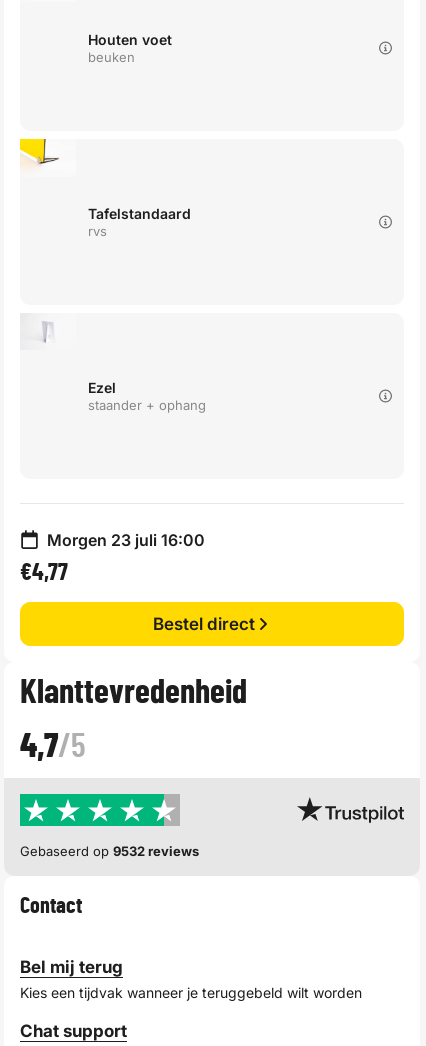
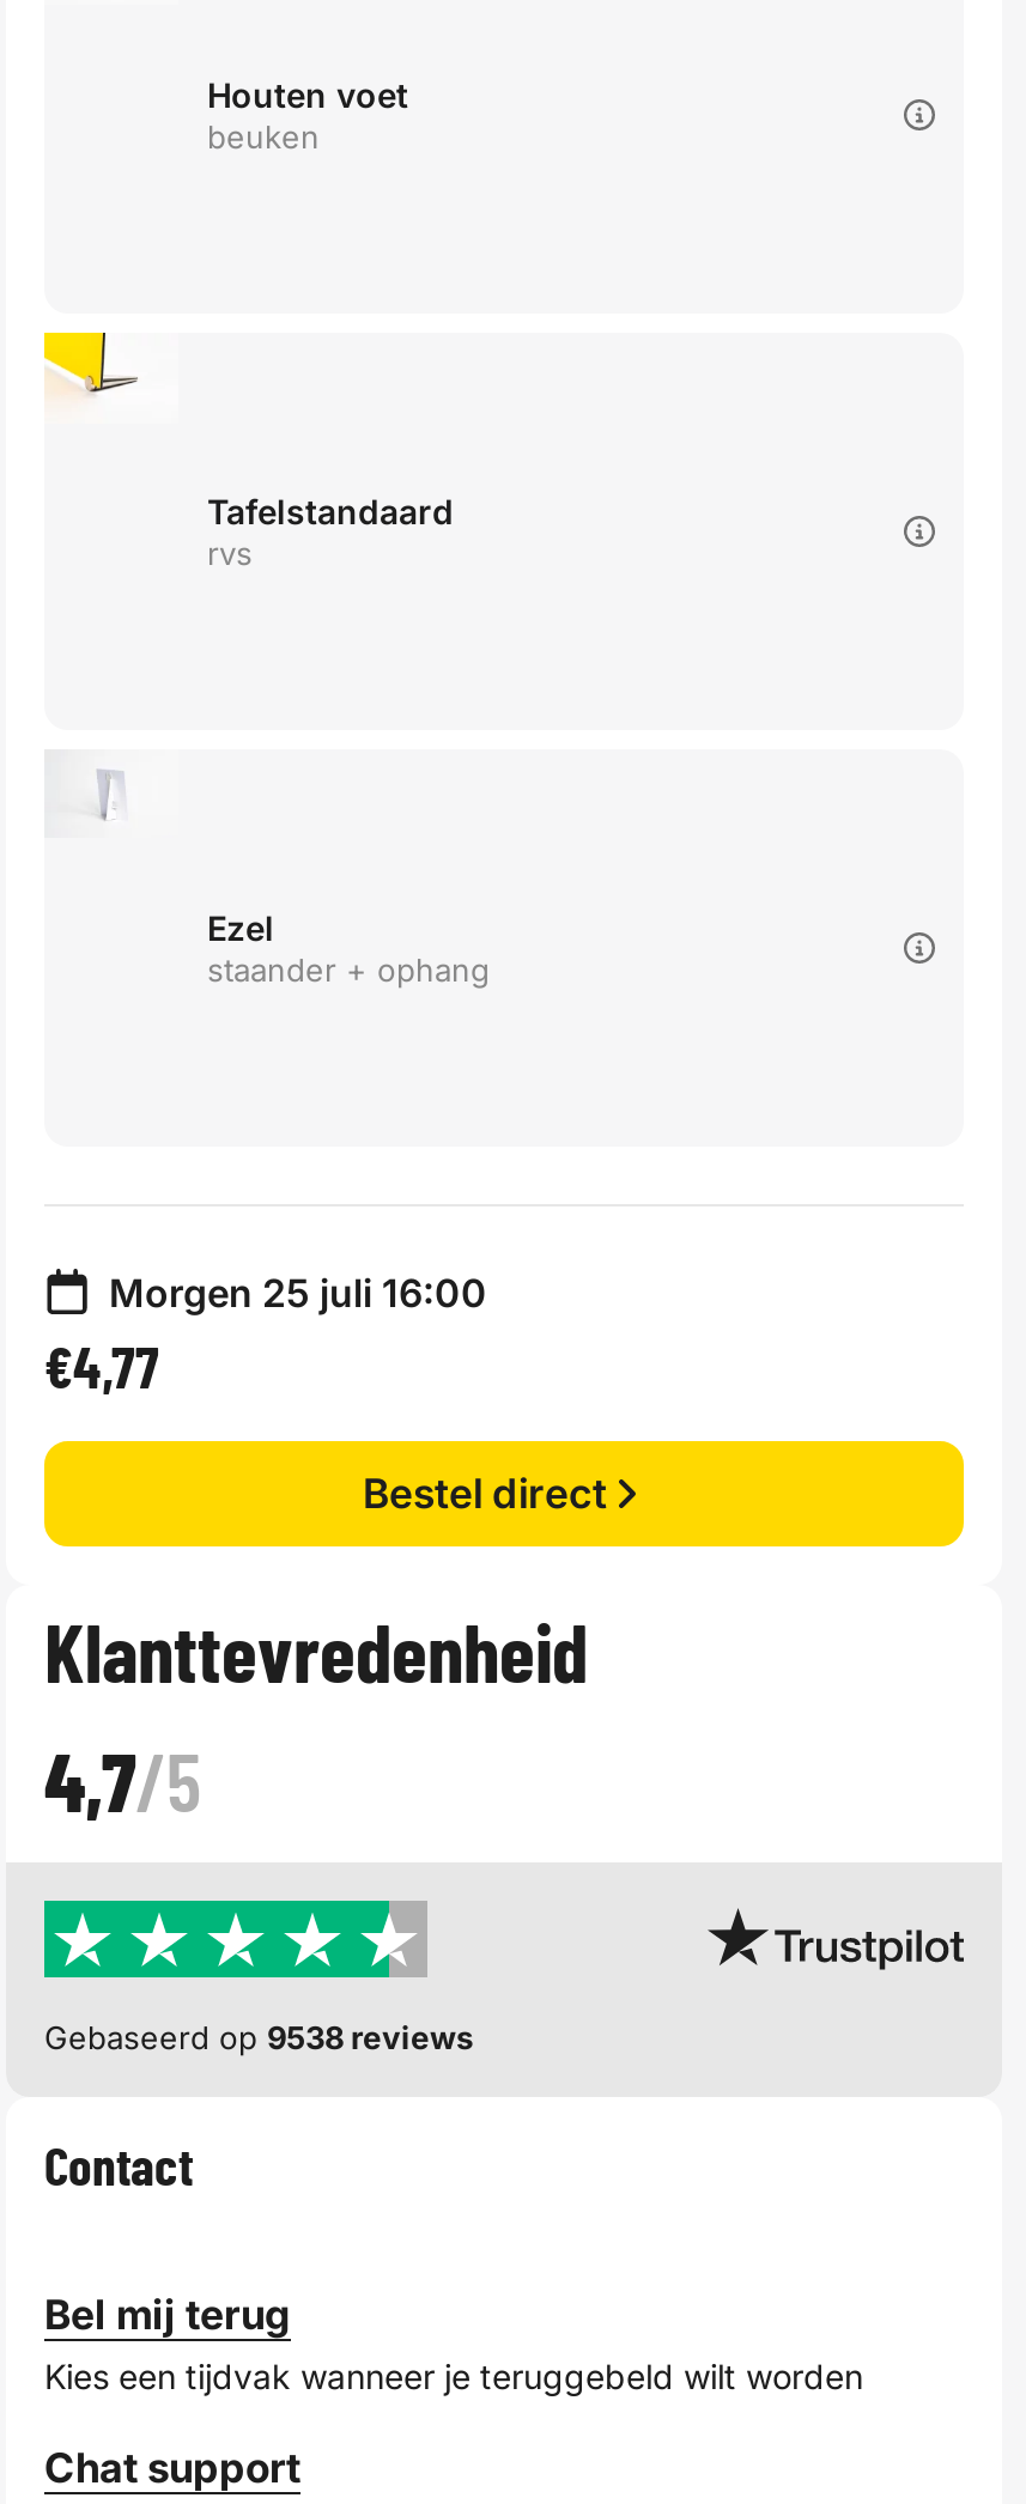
- Morgen 23 juli 16:00
+ Morgen 25 juli 16:00

- Gebaseerd op 9532 reviews
+ Gebaseerd op 9538 reviews
